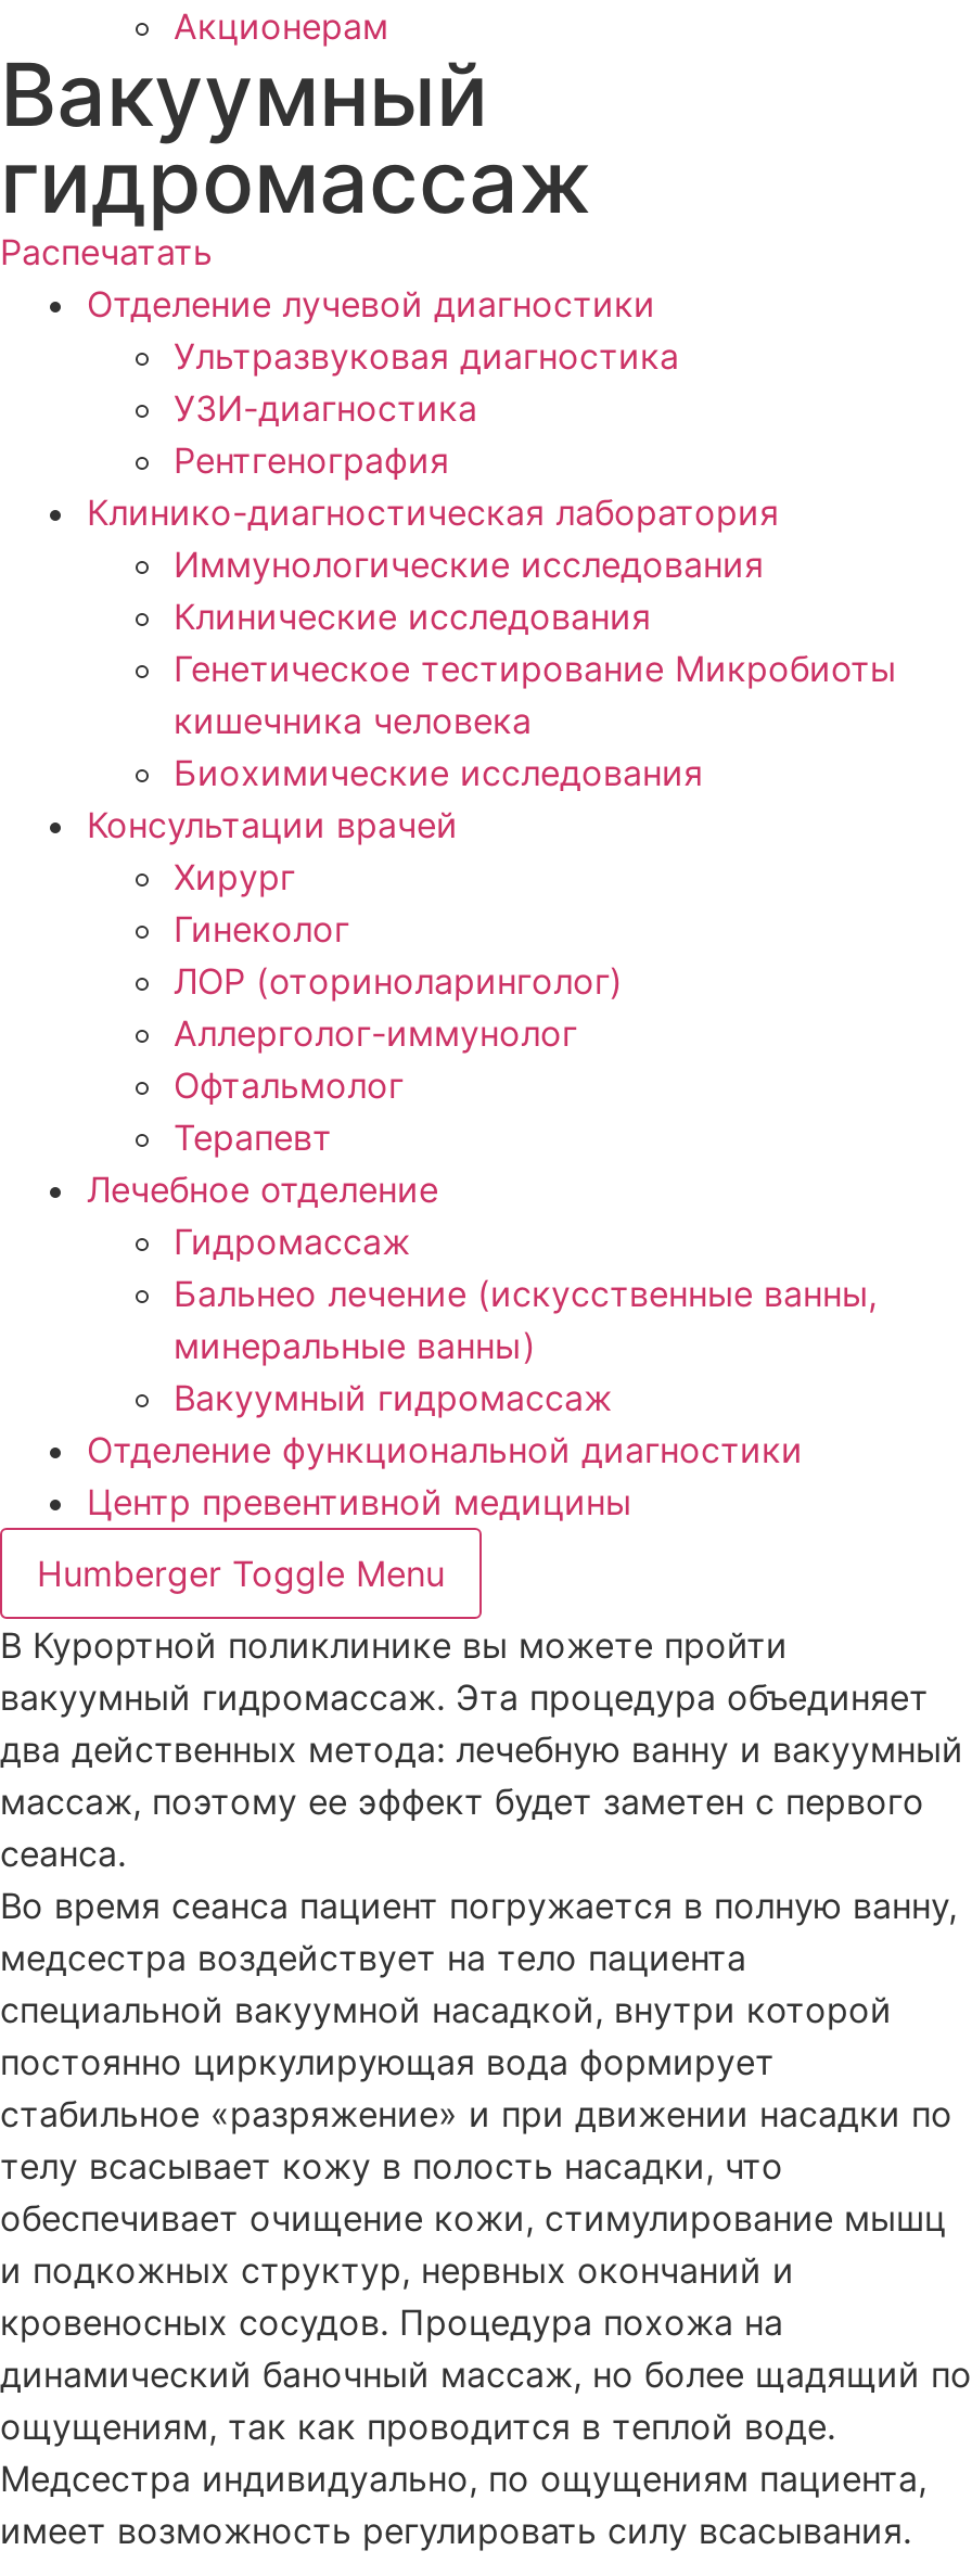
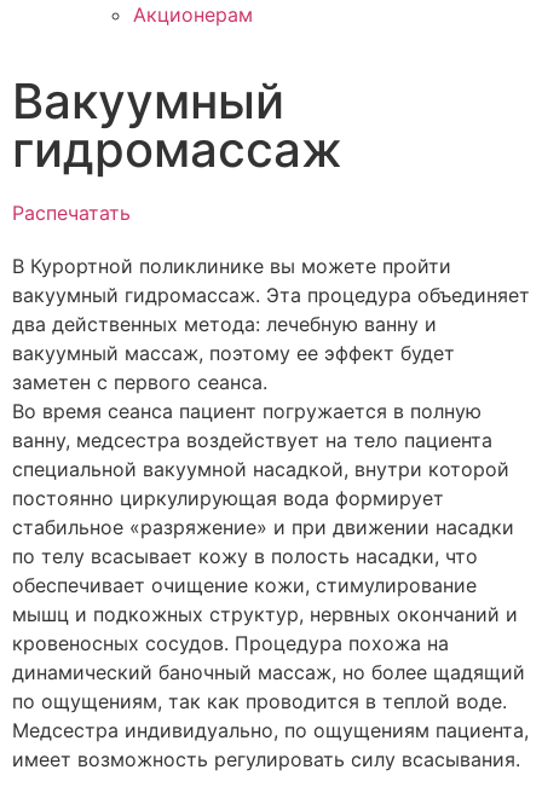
moved down: Вакуумный | гидромассаж

moved down: Распечатать

- Отделение лучевой диагностики
- Ультразвуковая диагностика
- УЗИ-диагностика
- Рентгенография
- Клинико-диагностическая лаборатория
- Иммунологические исследования
- Клинические исследования
- Генетическое тестирование Микробиоты
- кишечника человека
- Биохимические исследования
- Консультации врачей
- Хирург
- Гинеколог
- ЛОР (оториноларинголог)
- Аллерголог-иммунолог
- Офтальмолог
- Терапевт
- Лечебное отделение
- Гидромассаж
- Бальнео лечение (искусственные ванны,
- минеральные ванны)
- Вакуумный гидромассаж
- Отделение функциональной диагностики
- Центр превентивной медицины
- Humberger Toggle Menu
